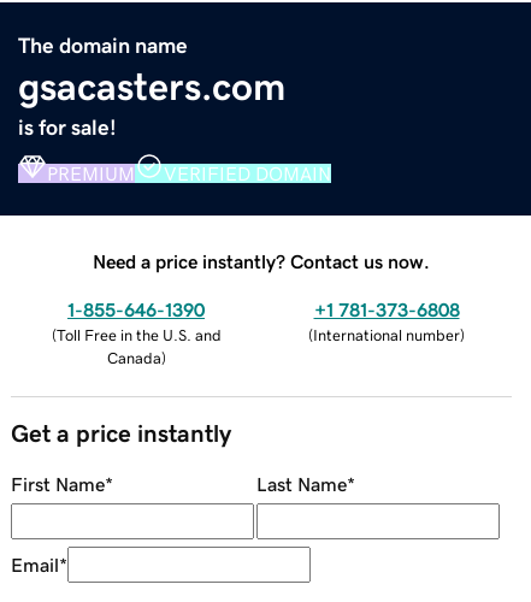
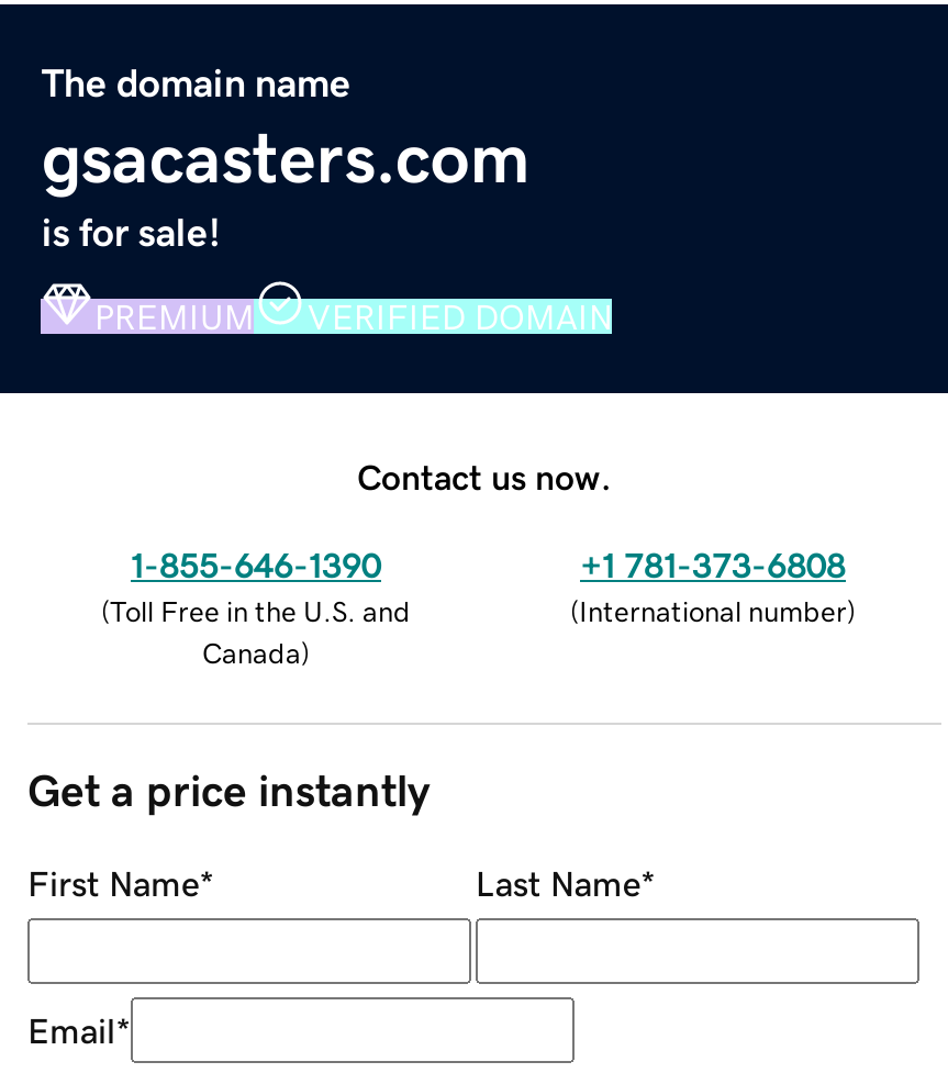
- Need a price instantly? Contact us now.
+ Contact us now.
